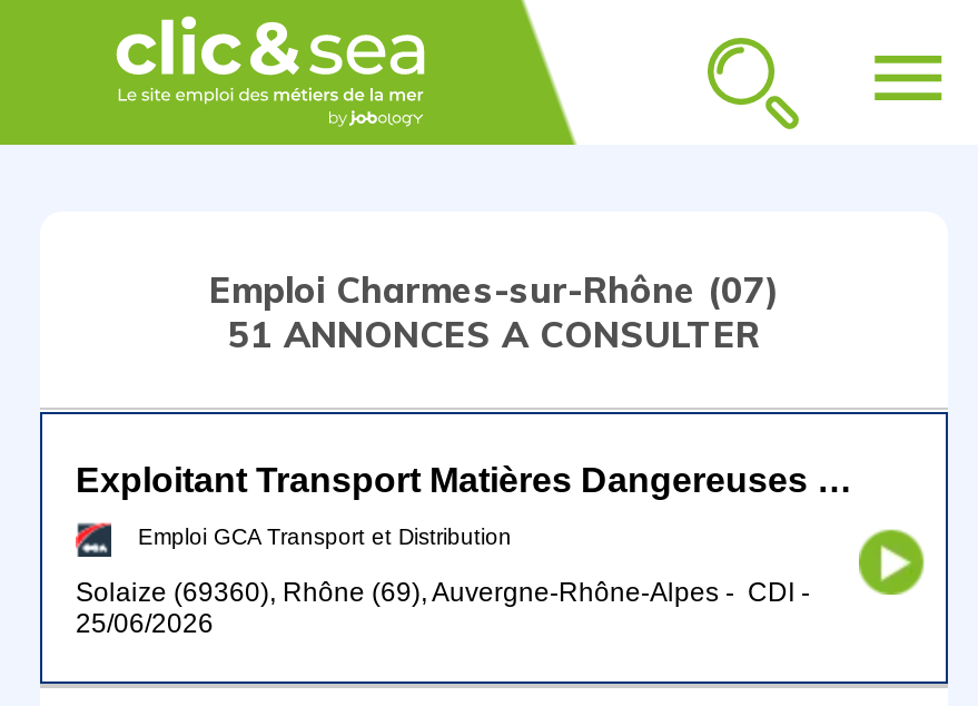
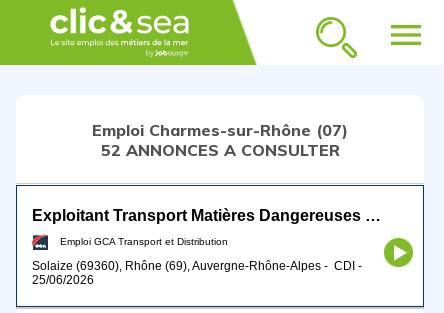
- 51 ANNONCES A CONSULTER
+ 52 ANNONCES A CONSULTER
